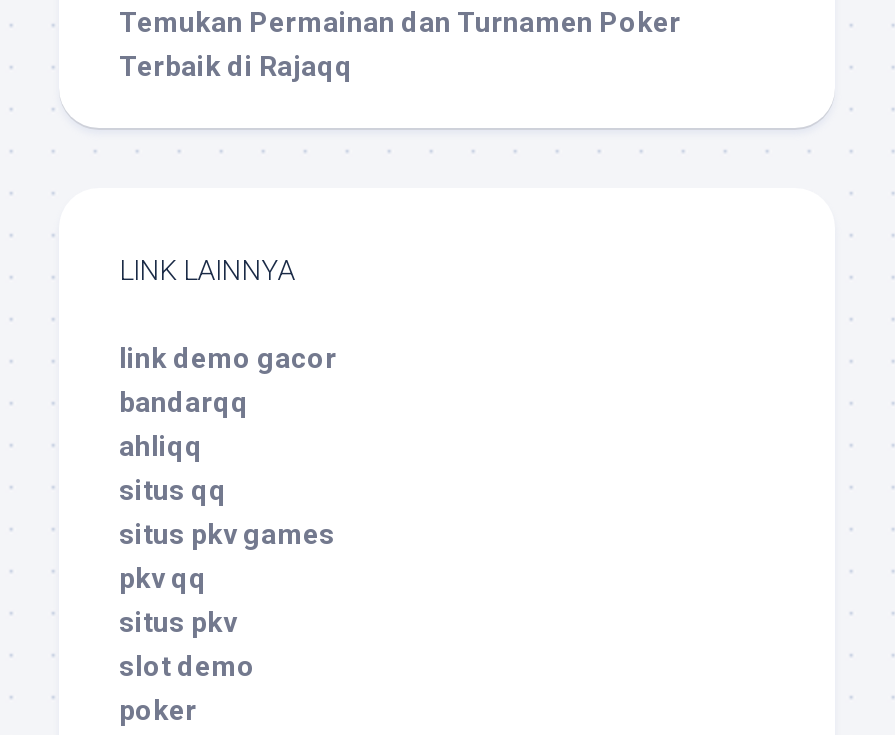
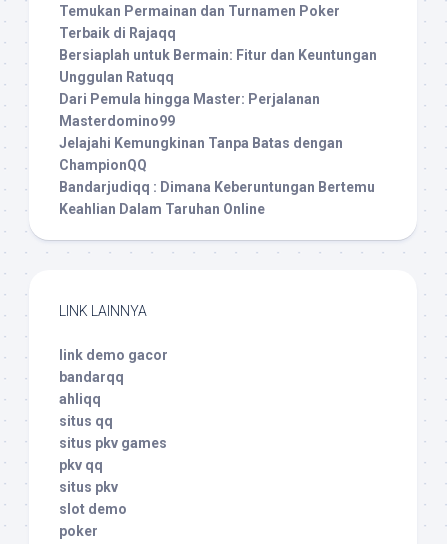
+ Bersiaplah untuk Bermain: Fitur dan Keuntungan
+ Unggulan Ratuqq
+ Dari Pemula hingga Master: Perjalanan
+ Masterdomino99
+ Jelajahi Kemungkinan Tanpa Batas dengan
+ ChampionQQ
+ Bandarjudiqq : Dimana Keberuntungan Bertemu
+ Keahlian Dalam Taruhan Online
